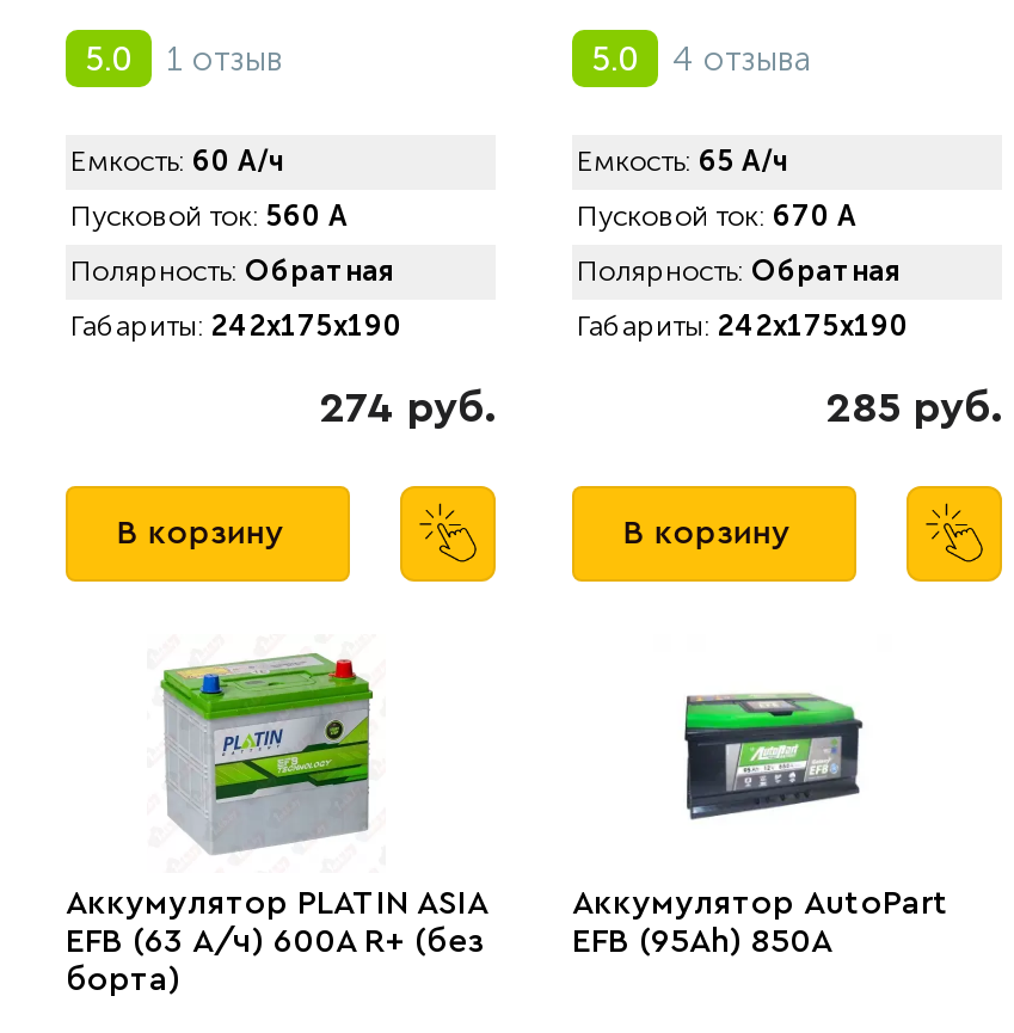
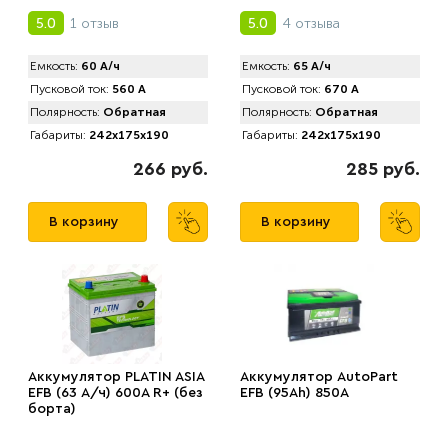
- 274 руб.
+ 266 руб.
